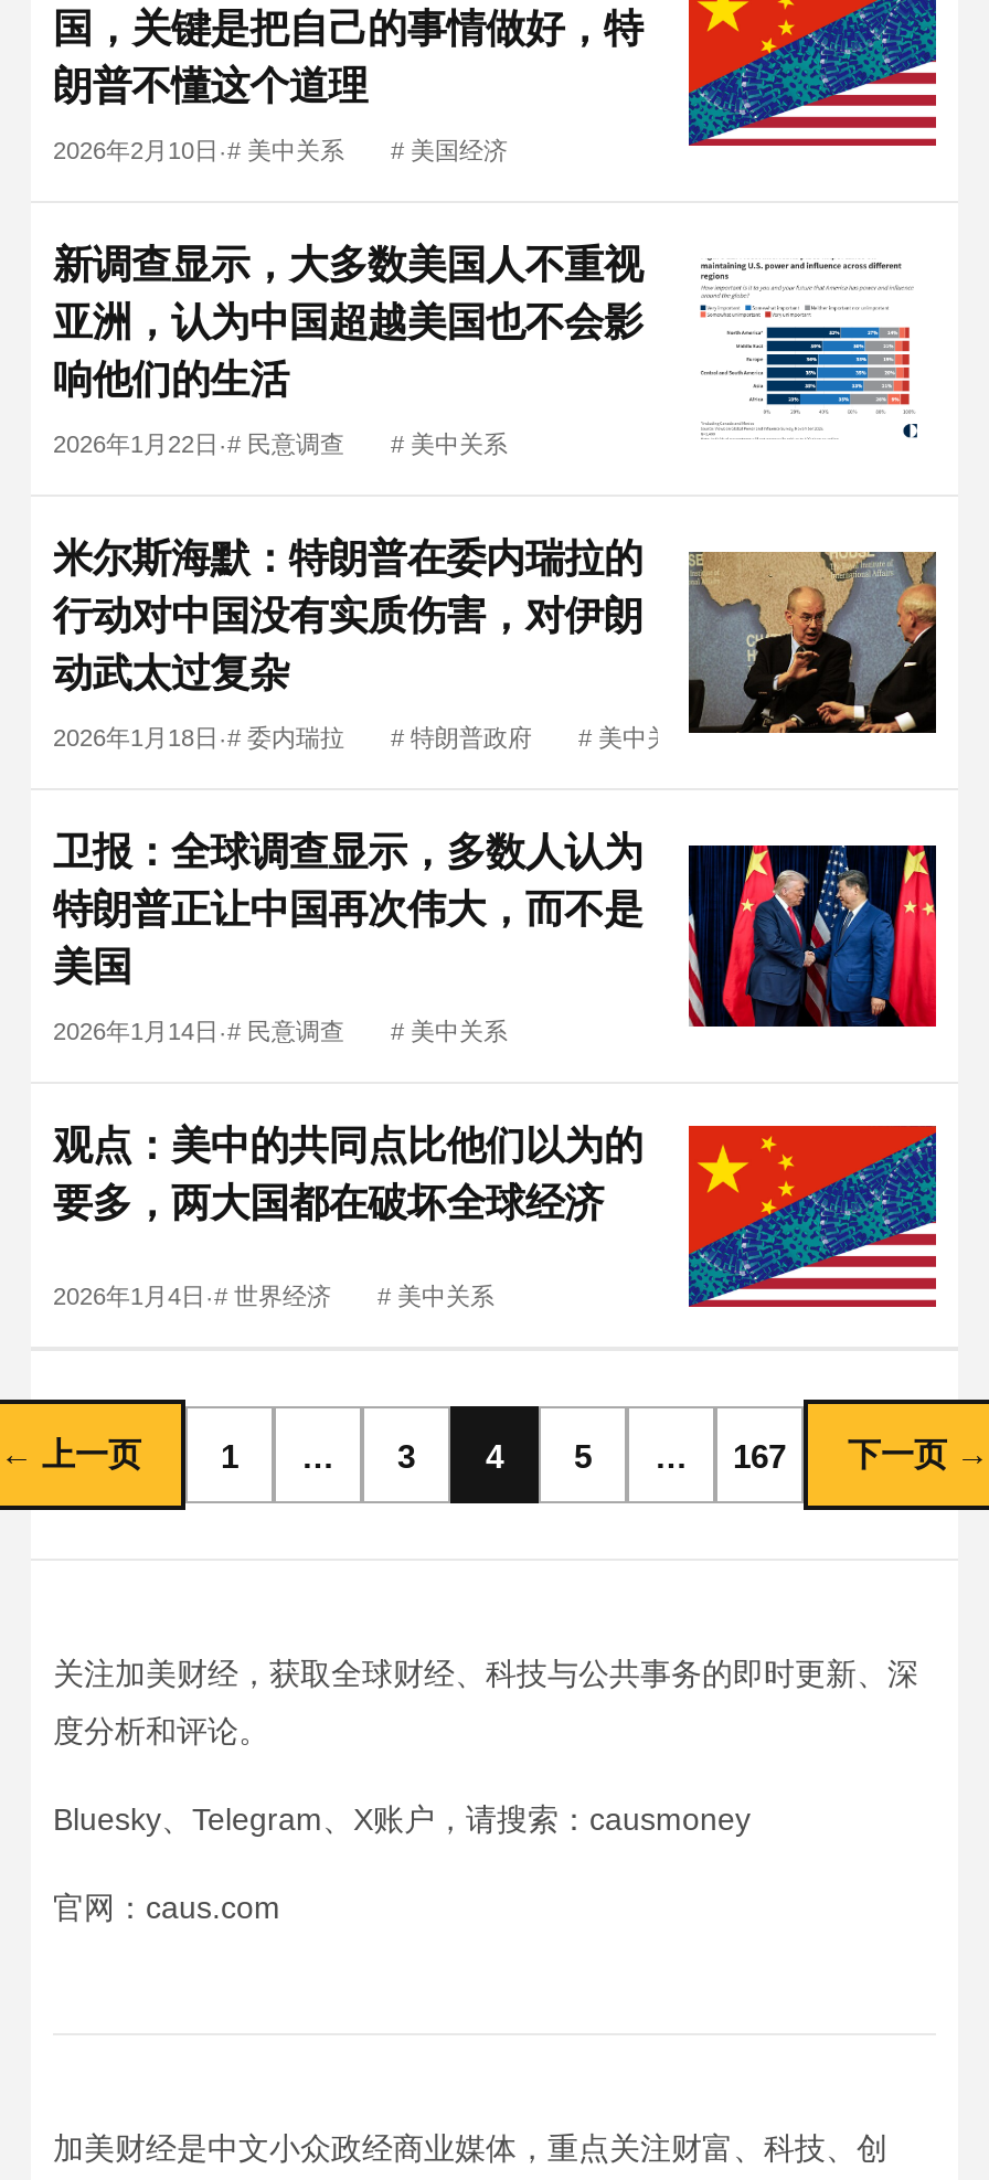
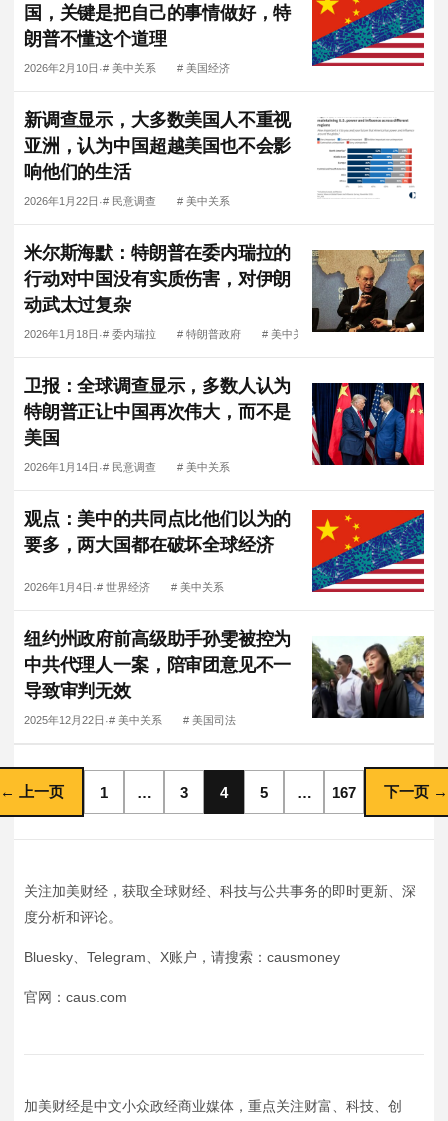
+ [image]
+ 纽约州政府前高级助手孙雯被控为
+ 中共代理人一案，陪审团意见不一
+ 导致审判无效
+ 2025年12月22日·#美中关系
+ #美国司法
